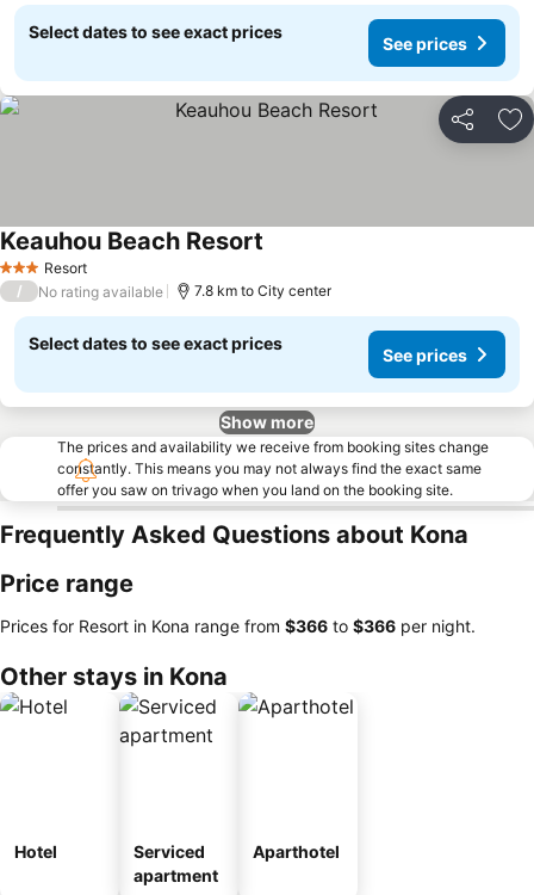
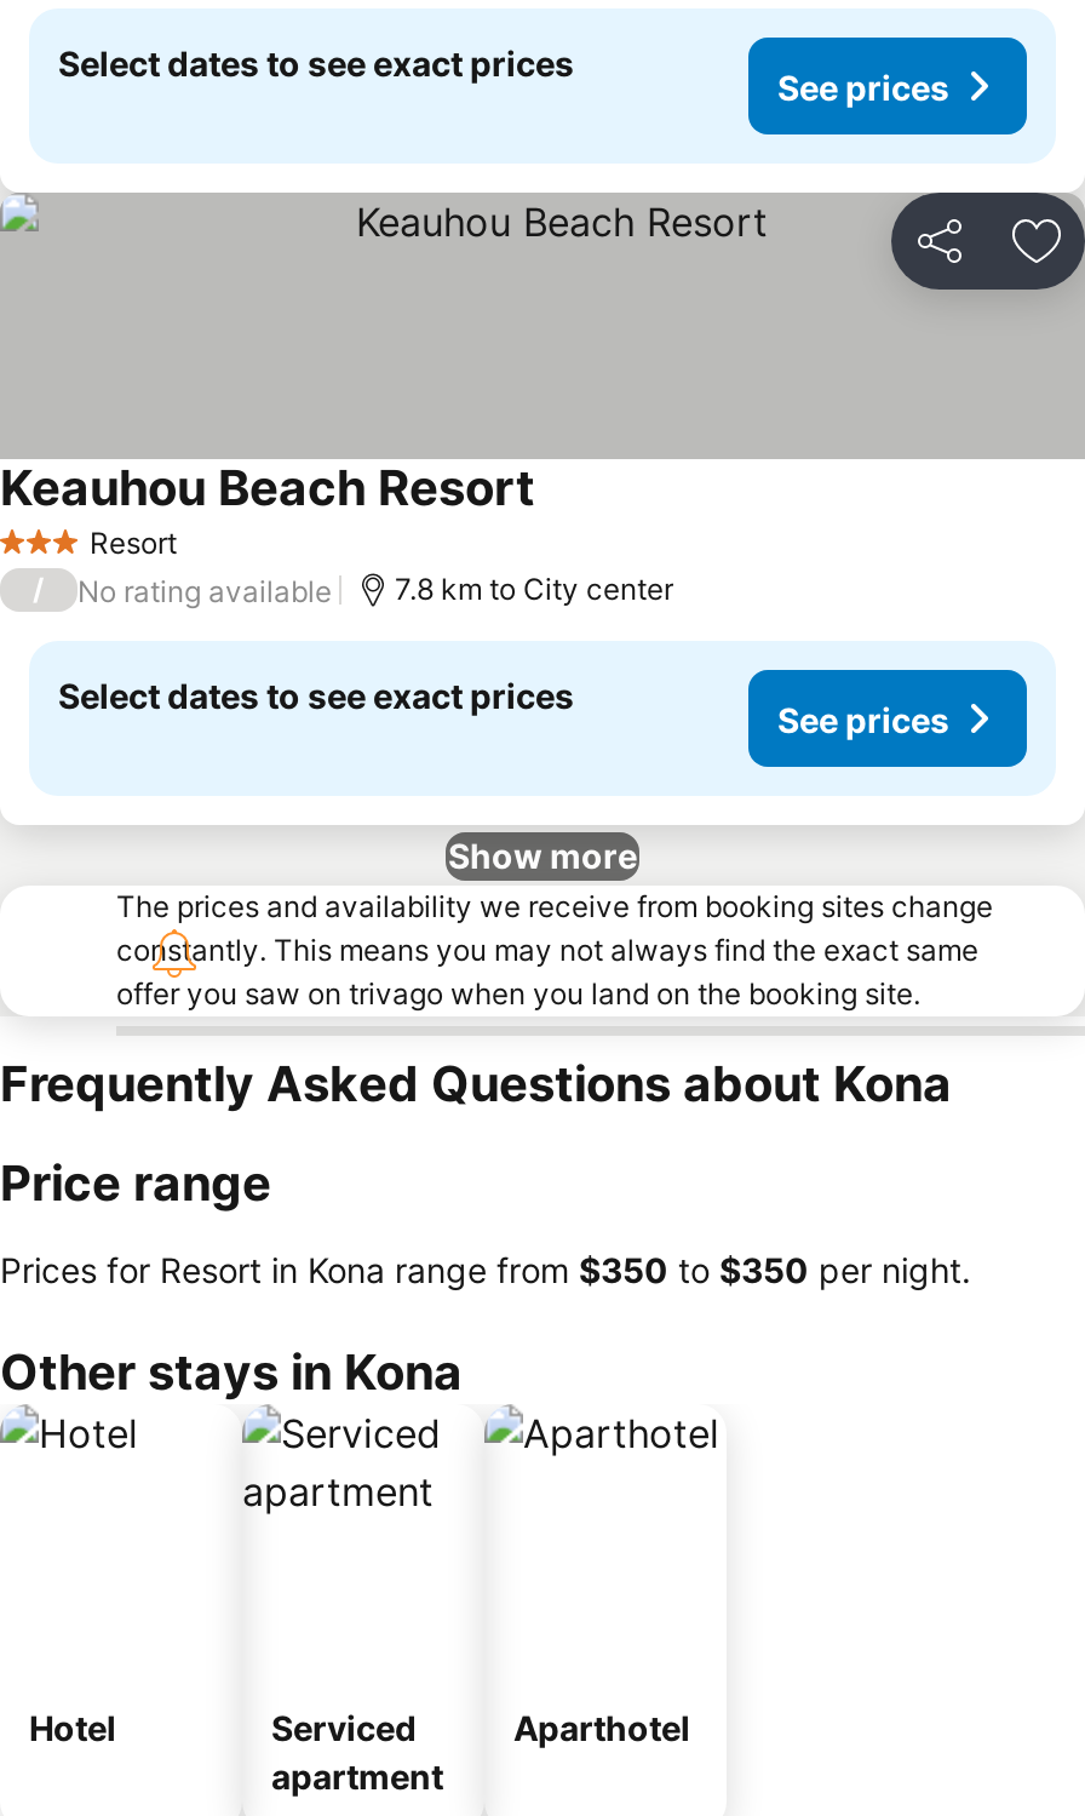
- Prices for Resort in Kona range from $366 to $366 per night.
+ Prices for Resort in Kona range from $350 to $350 per night.
